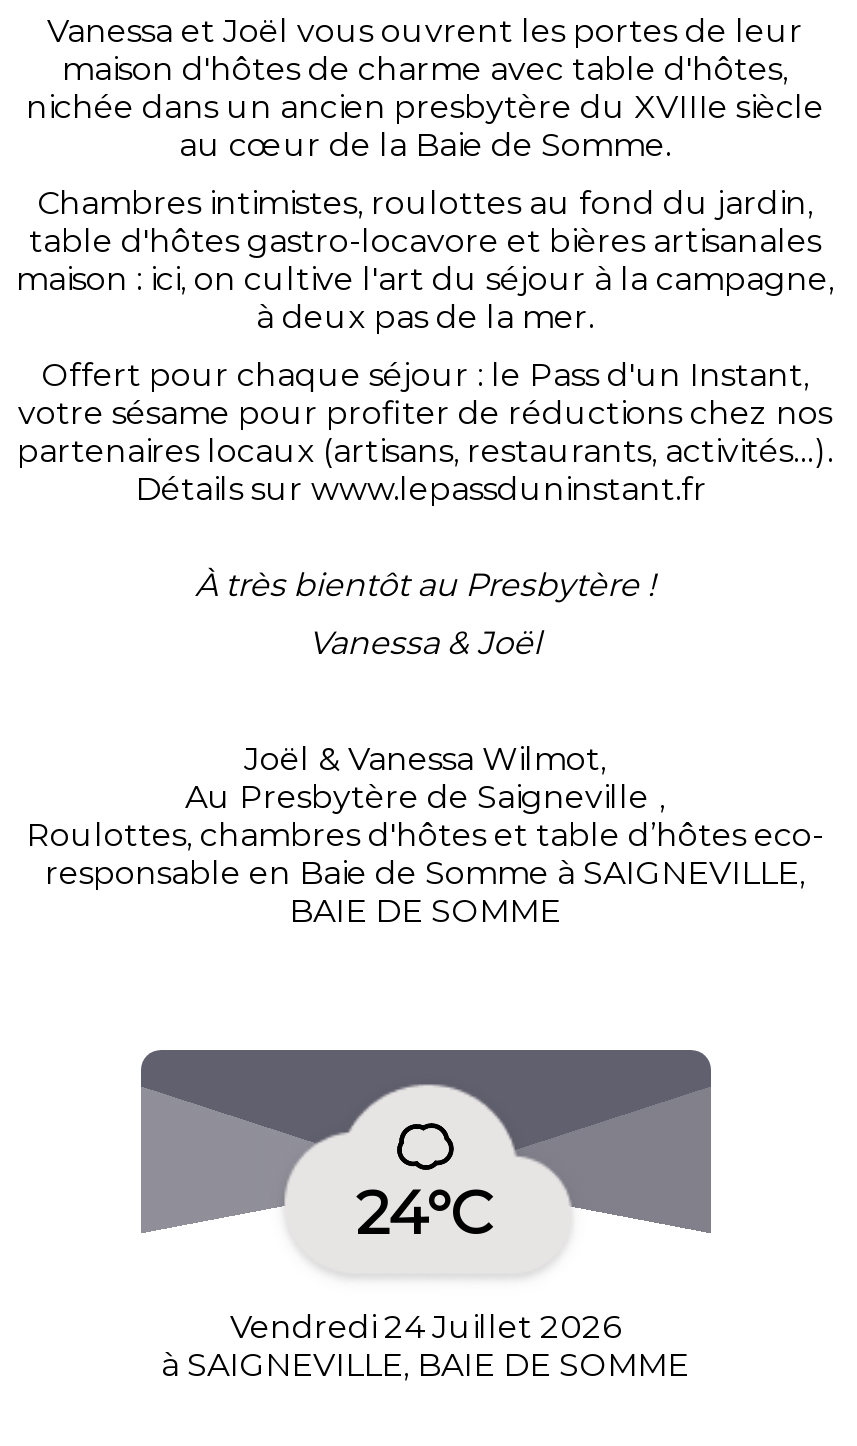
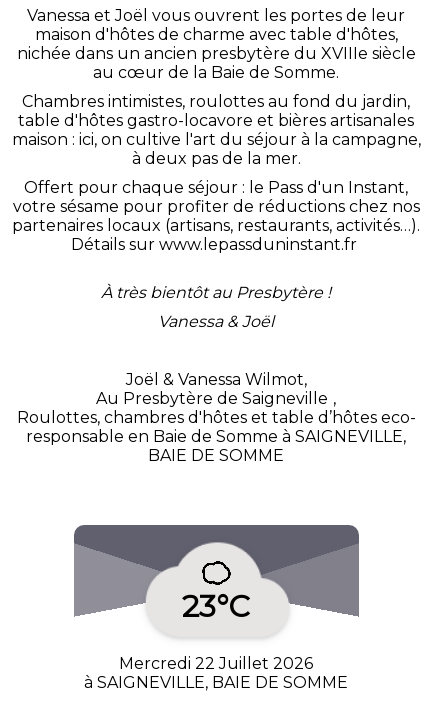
- 24°C
+ 23°C

- Vendredi 24 Juillet 2026
+ Mercredi 22 Juillet 2026
